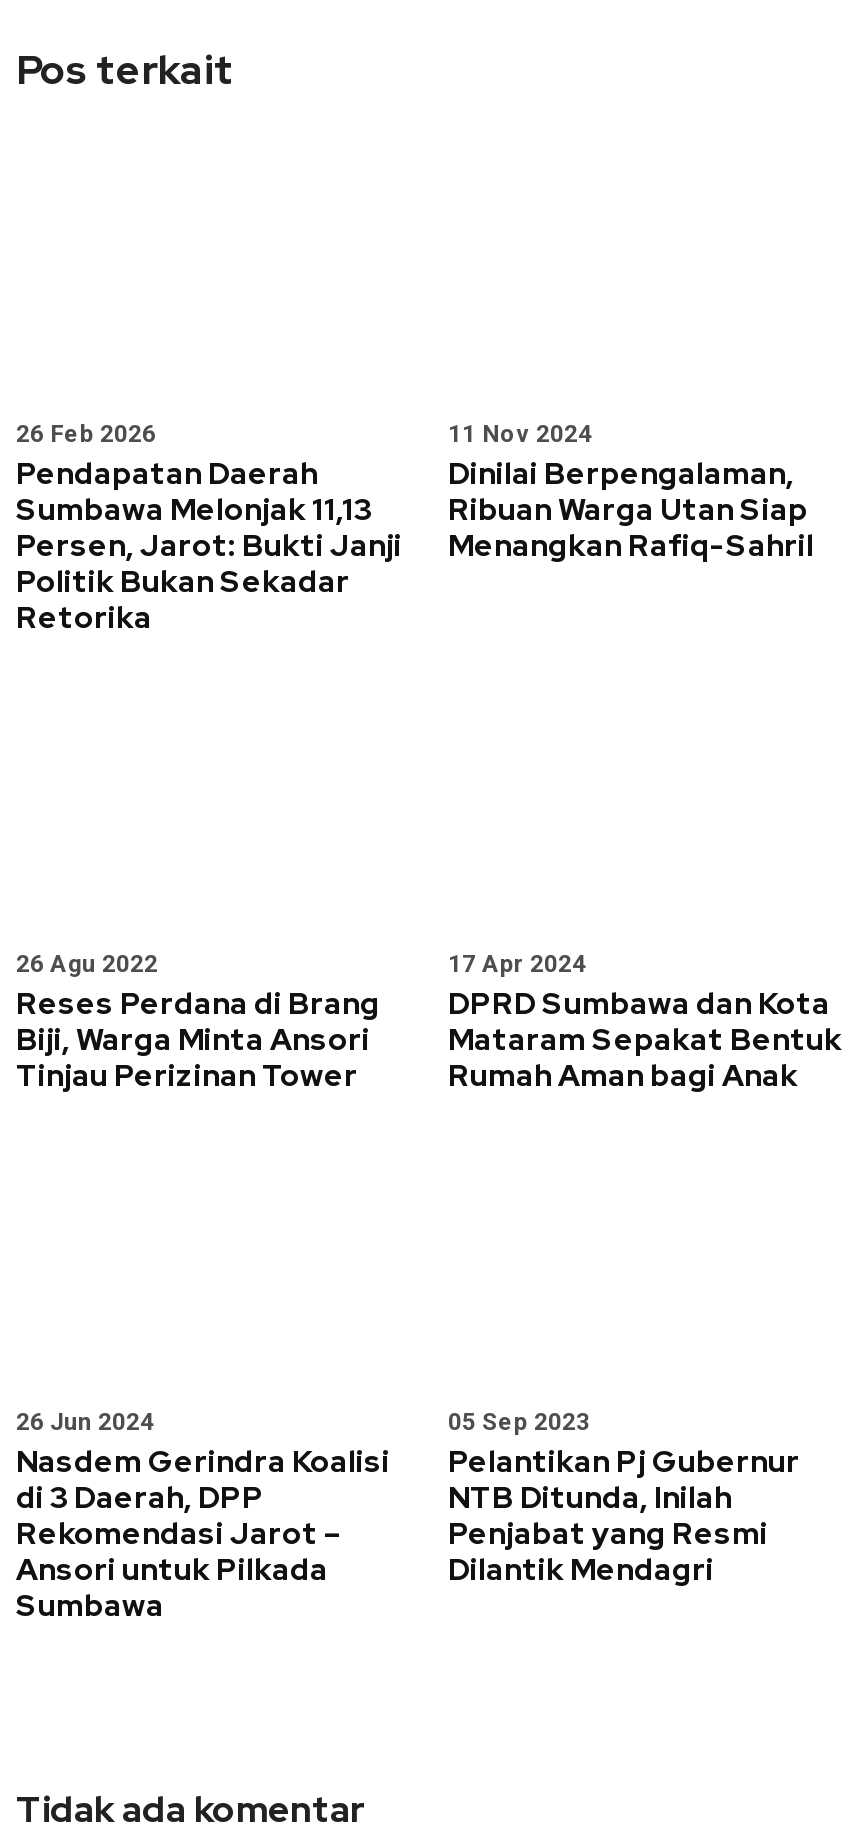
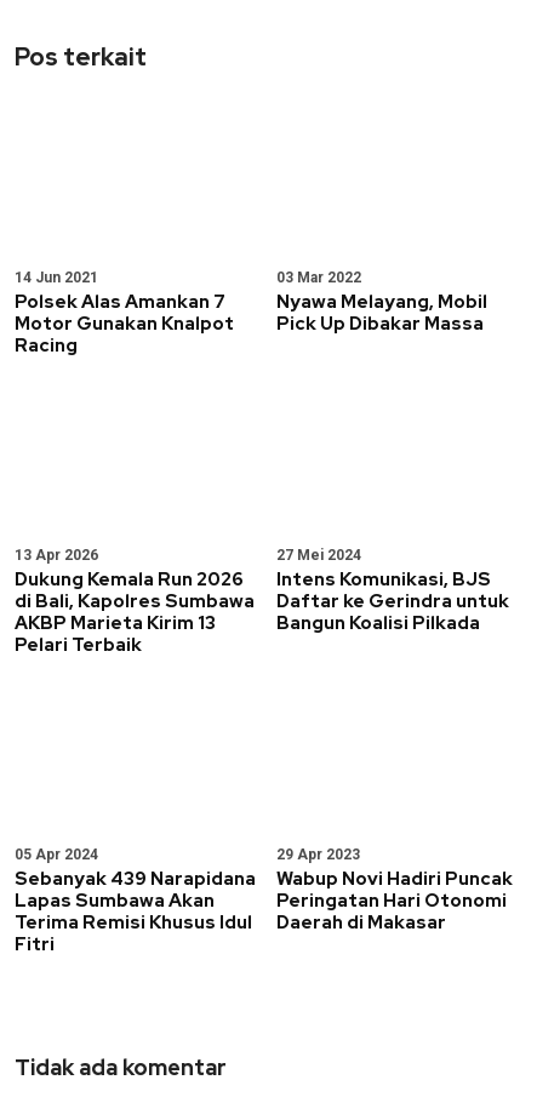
- 26 Feb 2026
- Pendapatan Daerah
- Sumbawa Melonjak 11,13
- Persen, Jarot: Bukti Janji
- Politik Bukan Sekadar
- Retorika
+ 14 Jun 2021
+ Polsek Alas Amankan 7
+ Motor Gunakan Knalpot
+ Racing

- 11 Nov 2024
- Dinilai Berpengalaman,
- Ribuan Warga Utan Siap
- Menangkan Rafiq-Sahril
+ 03 Mar 2022
+ Nyawa Melayang, Mobil
+ Pick Up Dibakar Massa

- 26 Agu 2022
- Reses Perdana di Brang
- Biji, Warga Minta Ansori
- Tinjau Perizinan Tower
+ 13 Apr 2026
+ Dukung Kemala Run 2026
+ di Bali, Kapolres Sumbawa
+ AKBP Marieta Kirim 13
+ Pelari Terbaik

- 17 Apr 2024
- DPRD Sumbawa dan Kota
- Mataram Sepakat Bentuk
- Rumah Aman bagi Anak
+ 27 Mei 2024
+ Intens Komunikasi, BJS
+ Daftar ke Gerindra untuk
+ Bangun Koalisi Pilkada

- 26 Jun 2024
- Nasdem Gerindra Koalisi
- di 3 Daerah, DPP
- Rekomendasi Jarot –
- Ansori untuk Pilkada
- Sumbawa
+ 05 Apr 2024
+ Sebanyak 439 Narapidana
+ Lapas Sumbawa Akan
+ Terima Remisi Khusus Idul
+ Fitri

- 05 Sep 2023
- Pelantikan Pj Gubernur
- NTB Ditunda, Inilah
- Penjabat yang Resmi
- Dilantik Mendagri
+ 29 Apr 2023
+ Wabup Novi Hadiri Puncak
+ Peringatan Hari Otonomi
+ Daerah di Makasar
